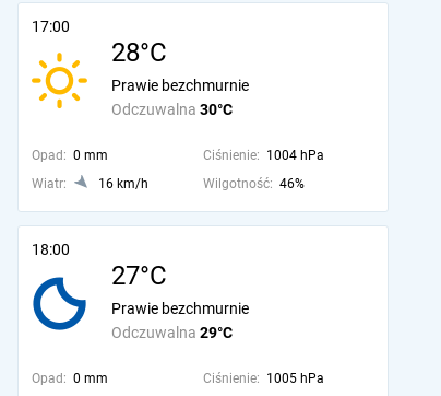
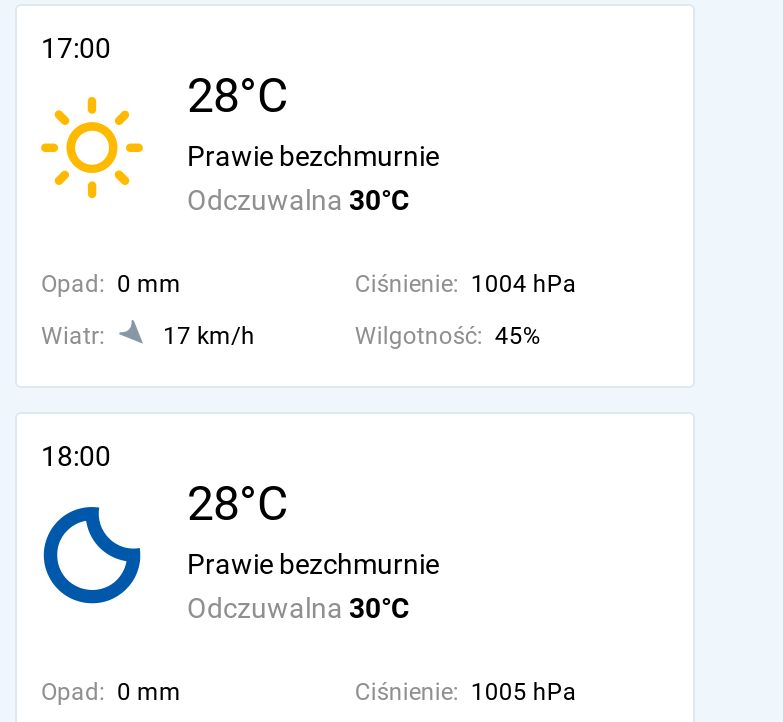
- 16 km/h
+ 17 km/h

- Wilgotność: 46%
+ Wilgotność: 45%

- 27°C
+ 28°C

- Odczuwalna 29°C
+ Odczuwalna 30°C
